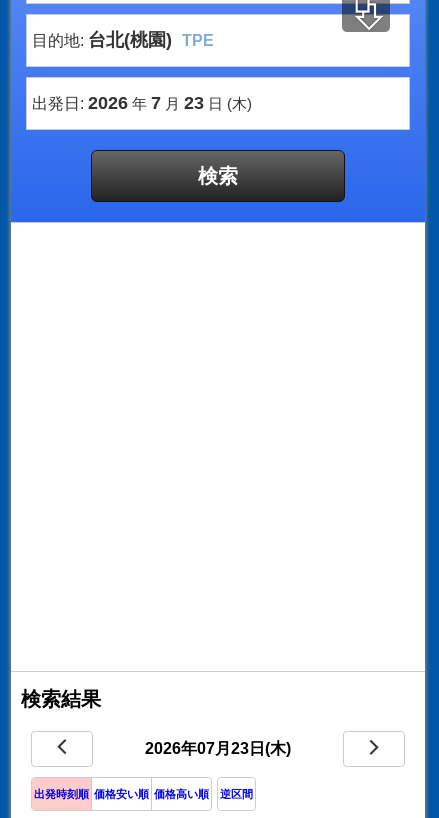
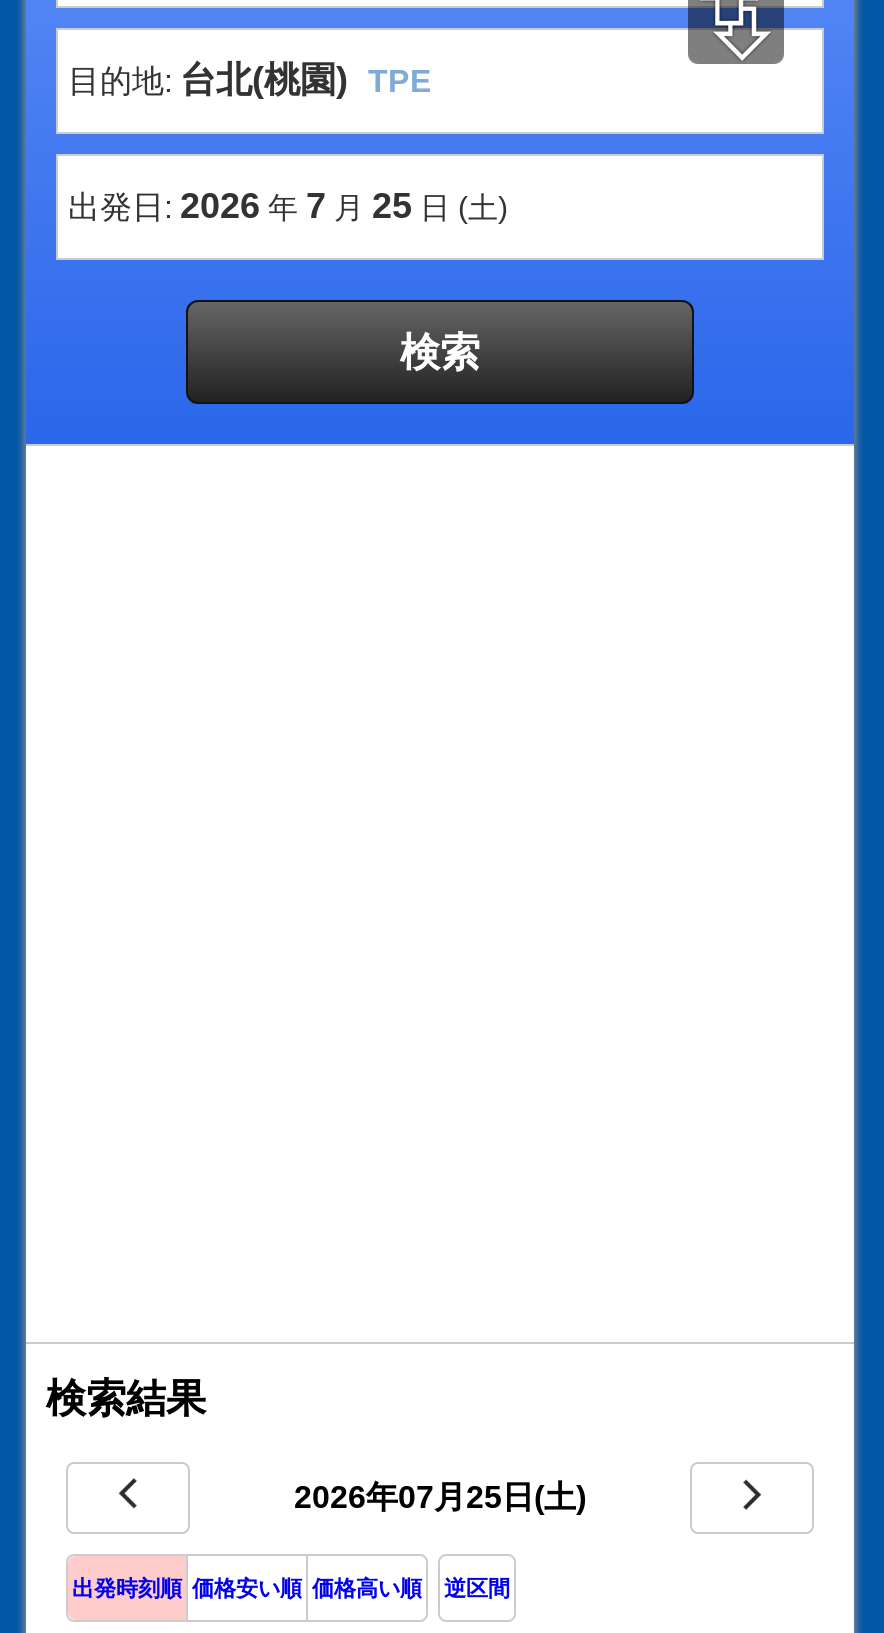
- 出発日: 2026年7月23日 (木)
+ 出発日: 2026年7月25日 (土)

- 2026年07月23日(木)
+ 2026年07月25日(土)
